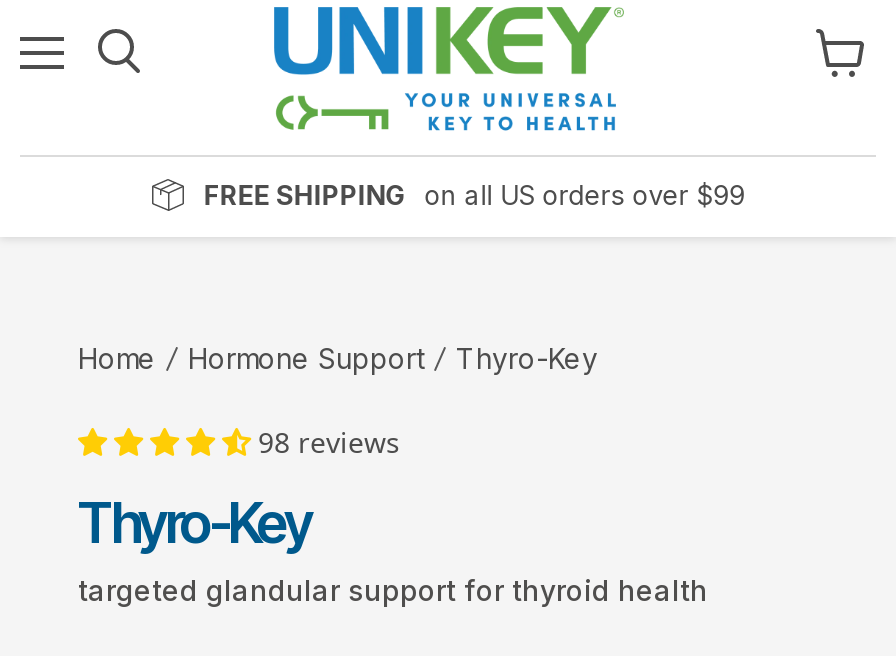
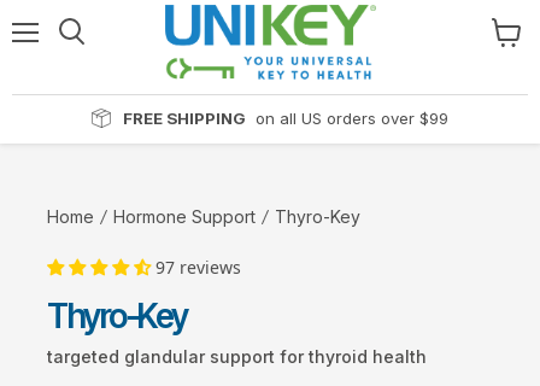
- 98 reviews
+ 97 reviews
